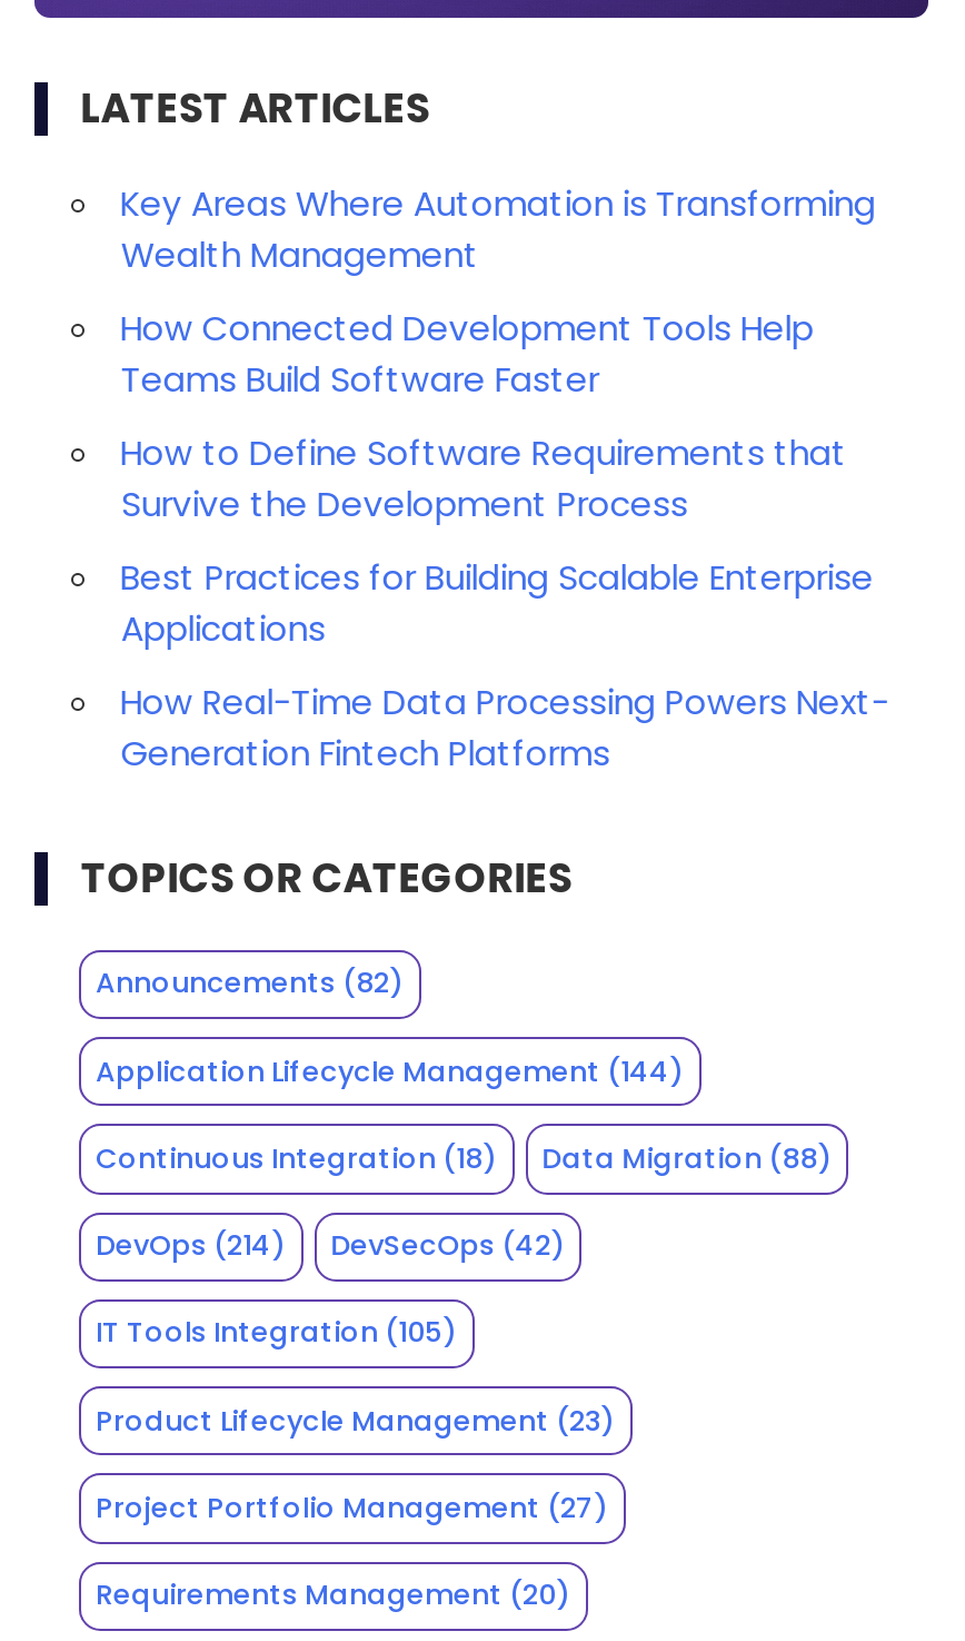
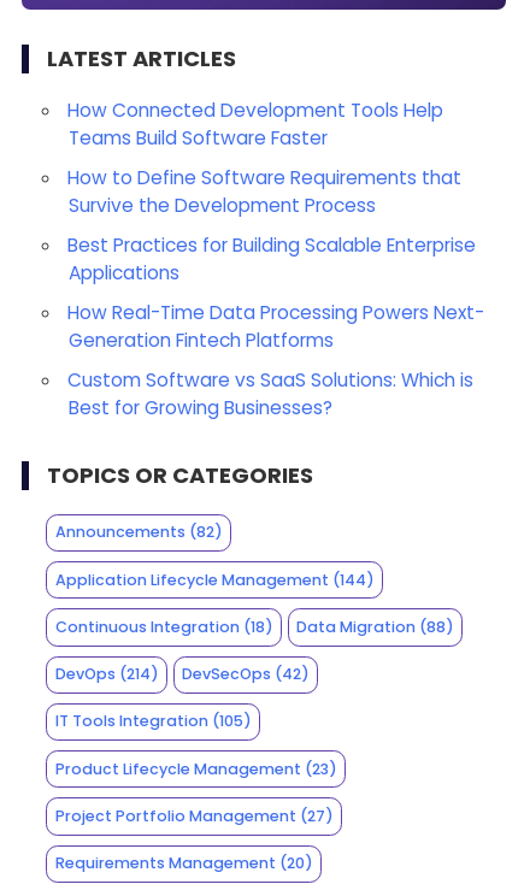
- Key Areas Where Automation is Transforming
- Wealth Management

moved up: How Connected Development Tools Help | Teams Build Software Faster | How to Define Software Requirements that | Survive the Development Process | Best Practices for Building Scalable Enterprise | Applications | How Real-Time Data Processing Powers Next- | Generation Fintech Platforms

+ Custom Software vs SaaS Solutions: Which is
+ Best for Growing Businesses?
